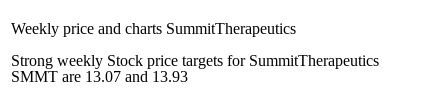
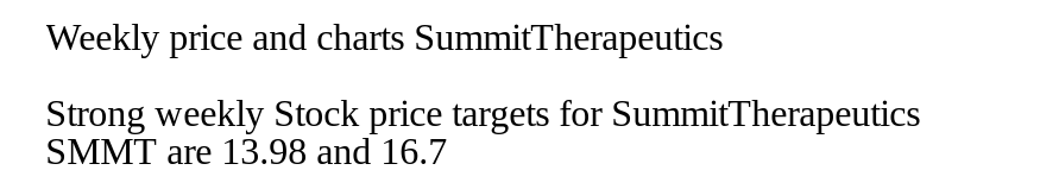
- SMMT are 13.07 and 13.93
+ SMMT are 13.98 and 16.7
